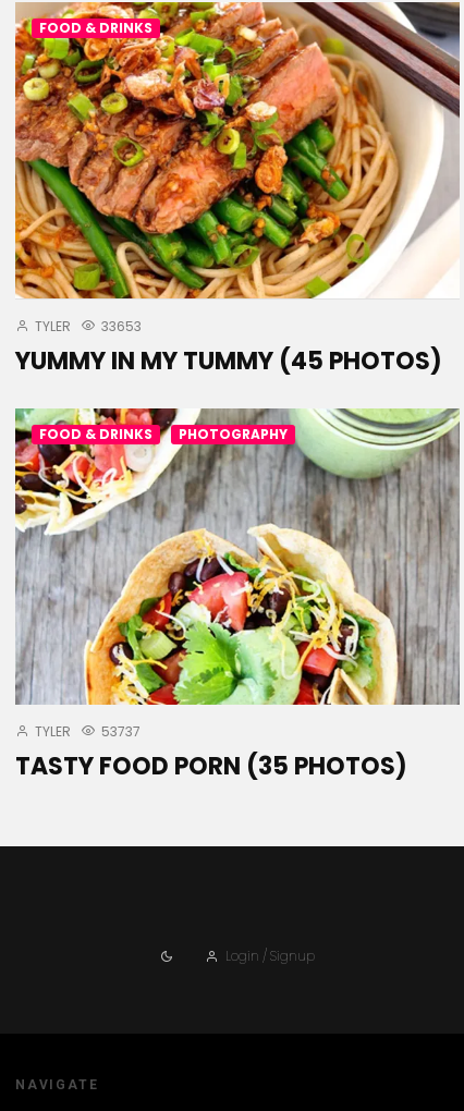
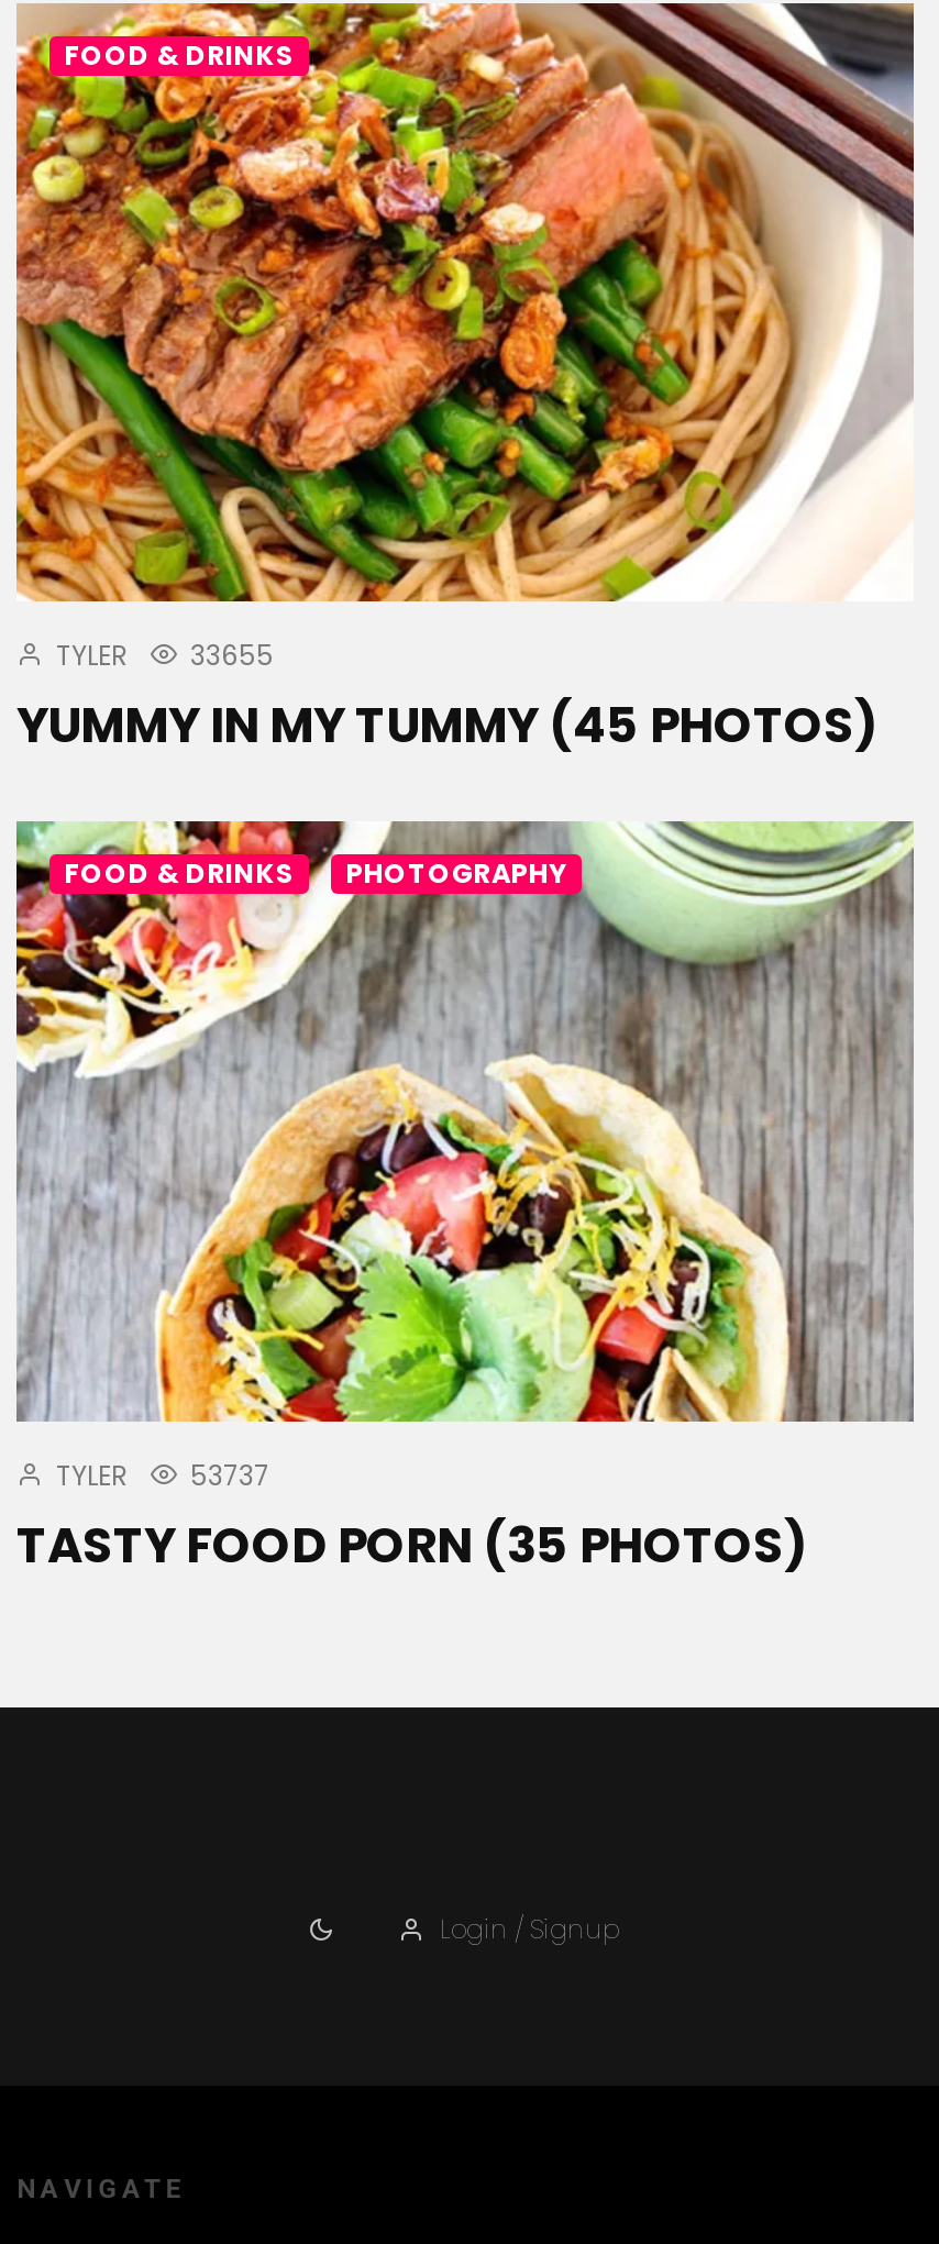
- TYLER 33653
+ TYLER 33655
